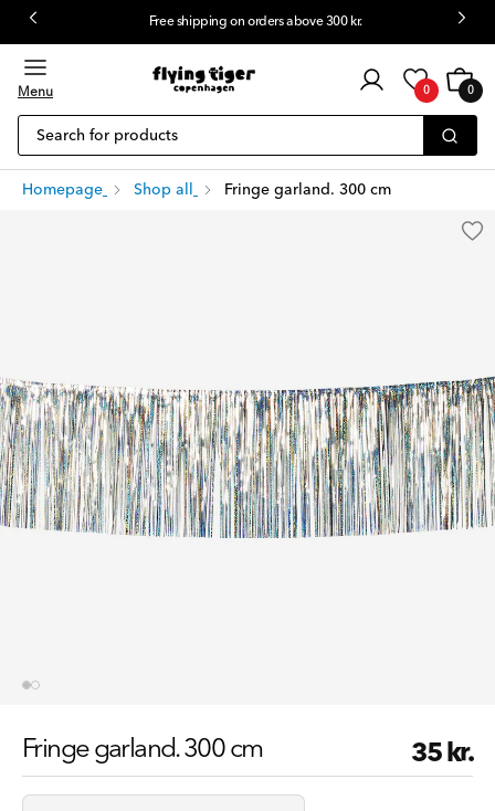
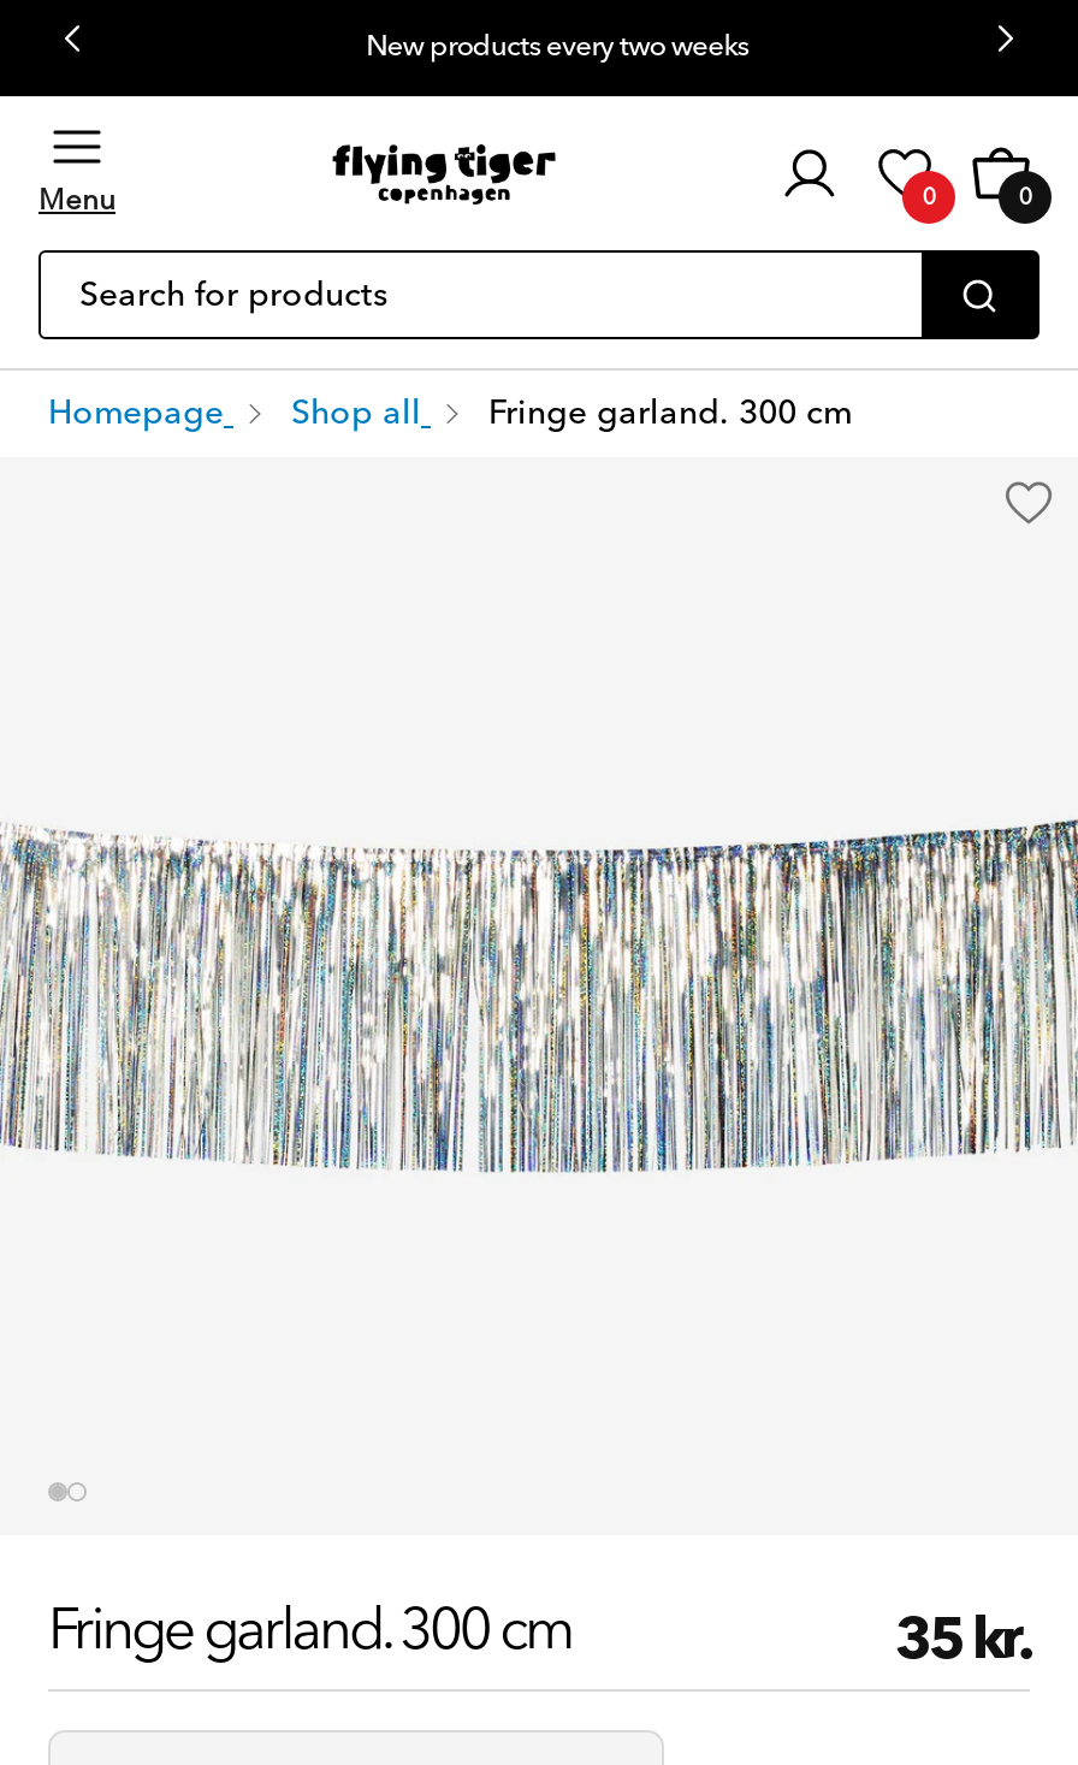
- Free shipping on orders above 300 kr.
+ New products every two weeks
